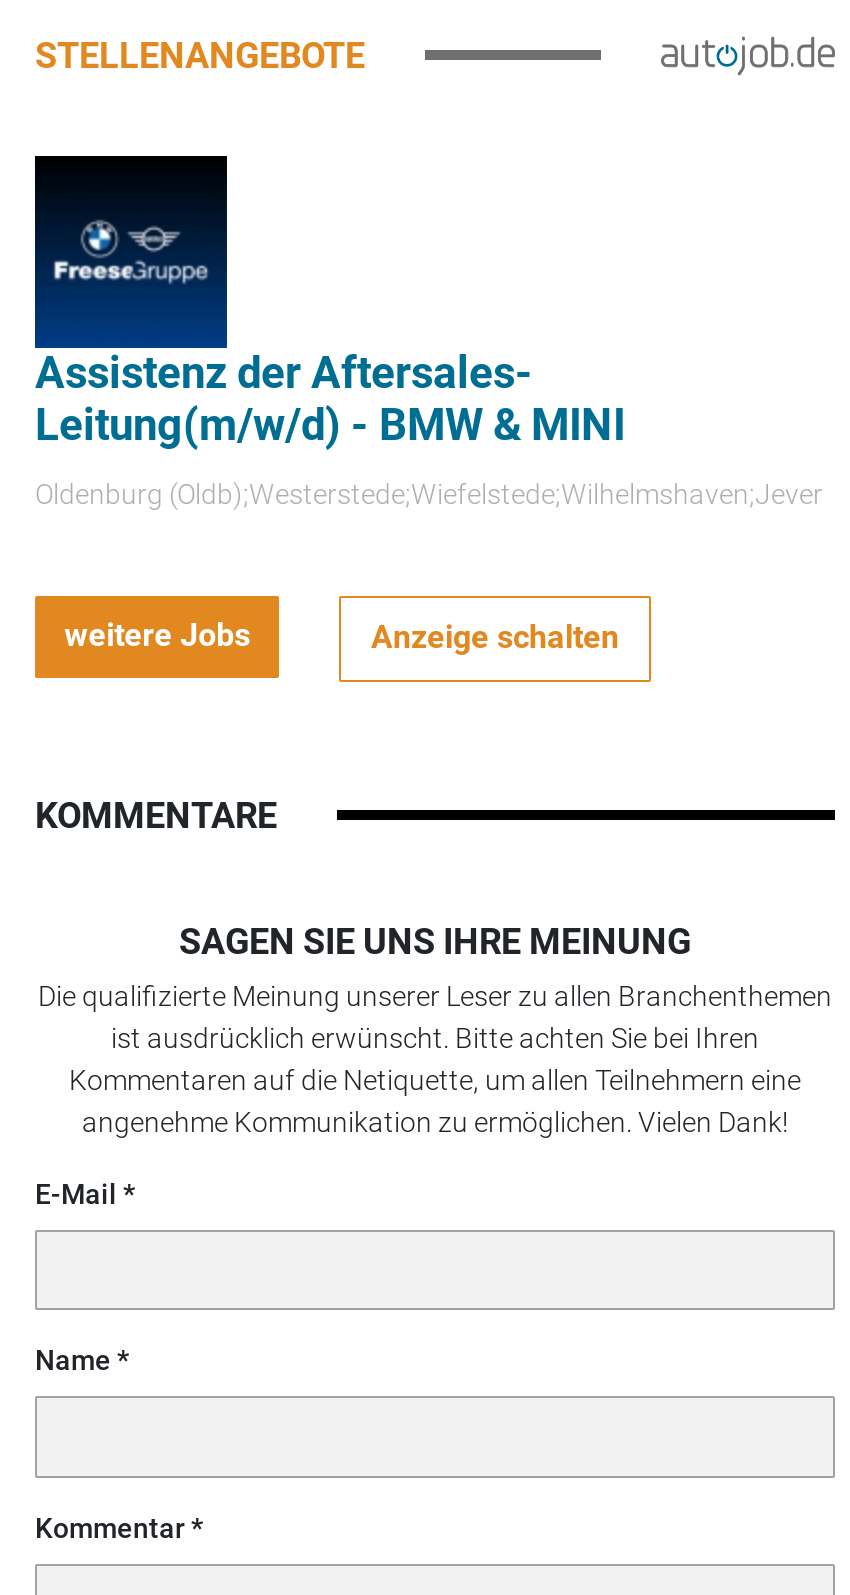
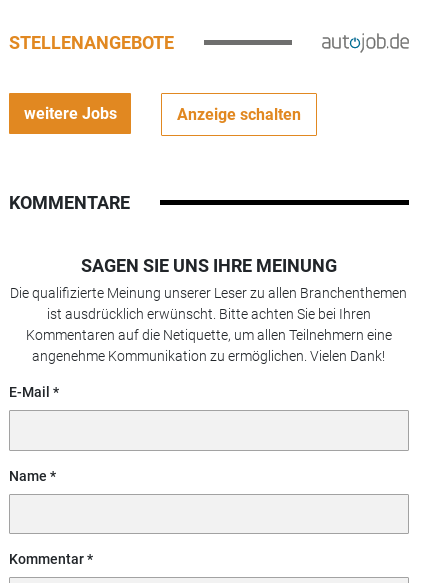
- [image]
- Assistenz der Aftersales-
- Leitung(m/w/d) - BMW & MINI
- Oldenburg (Oldb);Westerstede;Wiefelstede;Wilhelmshaven;Jever
